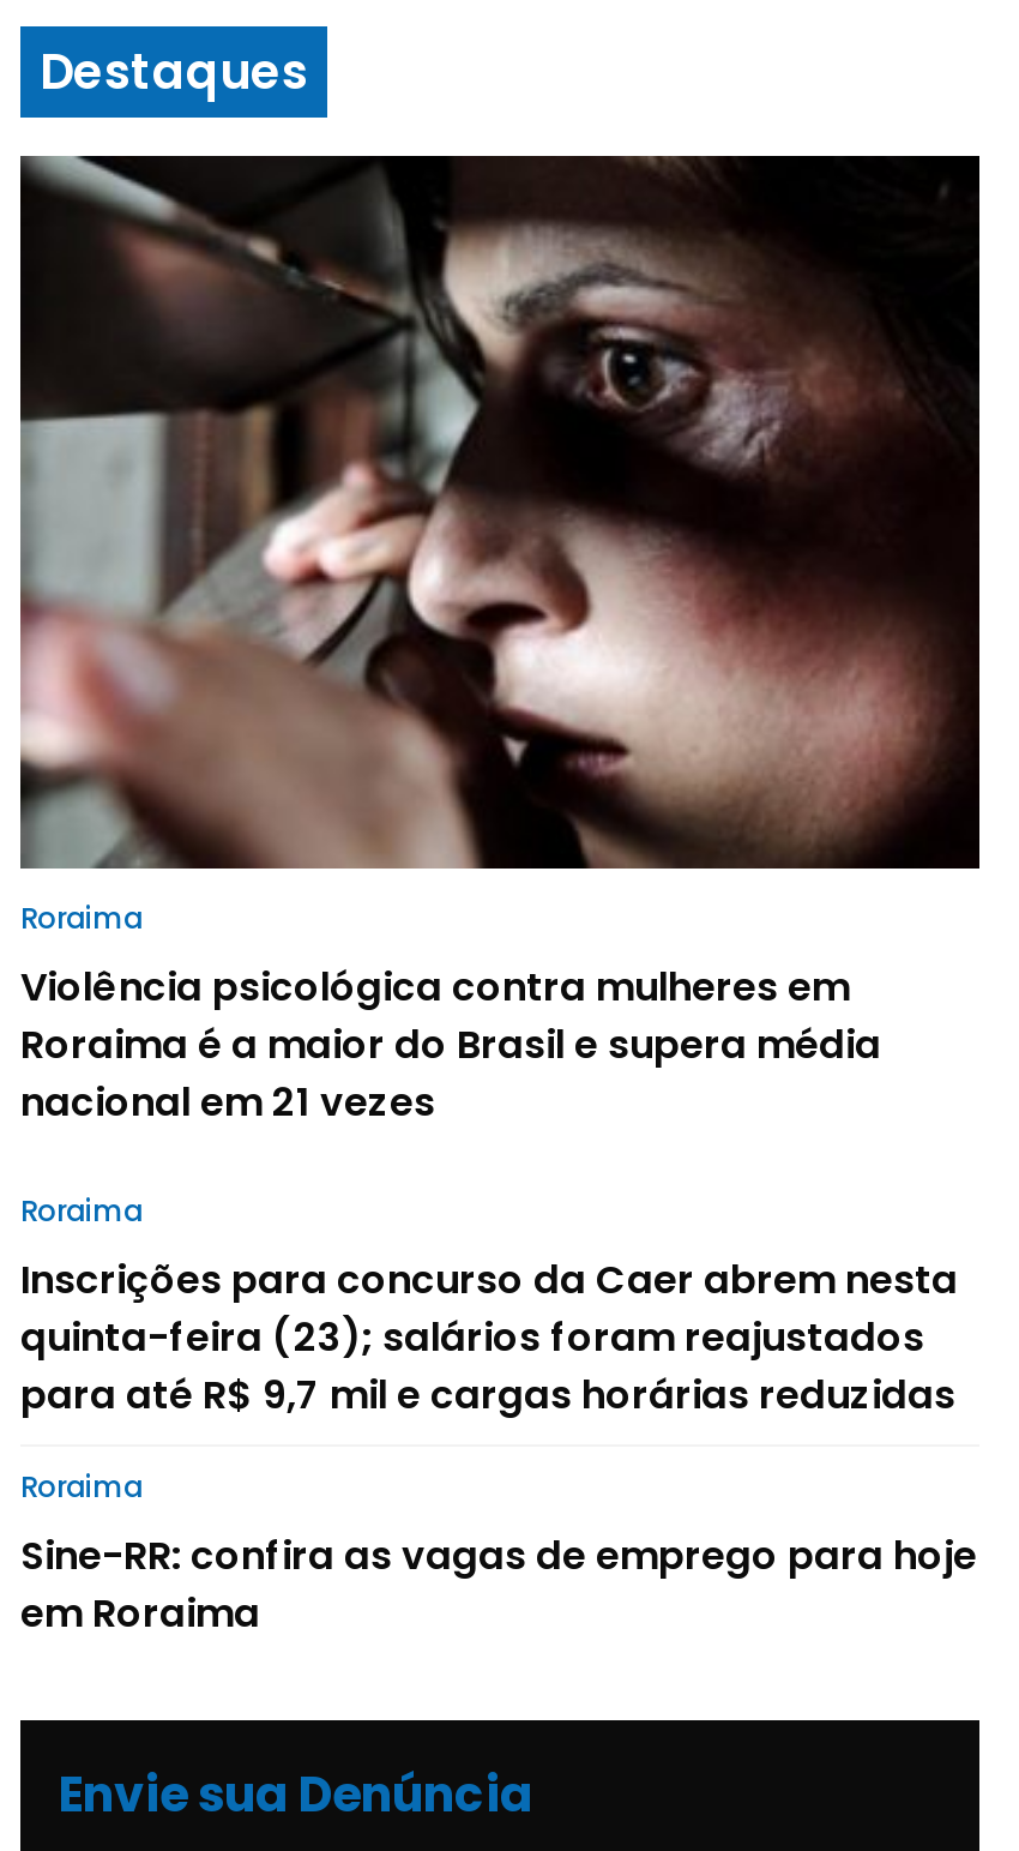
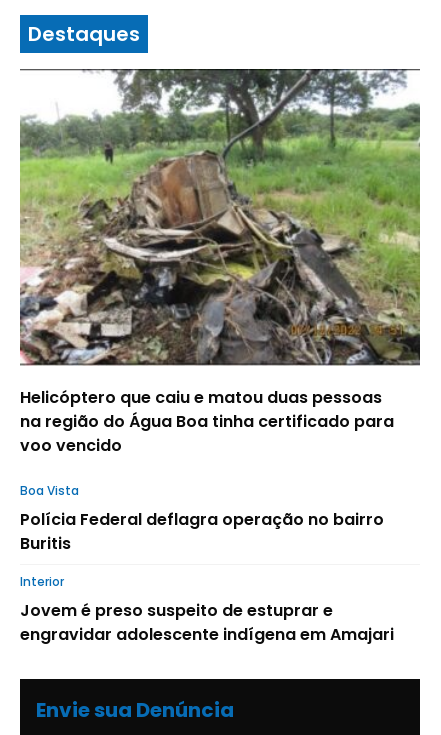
- [image]
- Roraima
- Violência psicológica contra mulheres em
- Roraima é a maior do Brasil e supera média
- nacional em 21 vezes
+ [image]
+ Helicóptero que caiu e matou duas pessoas
+ na região do Água Boa tinha certificado para
+ voo vencido

- Roraima
- Inscrições para concurso da Caer abrem nesta
- quinta-feira (23); salários foram reajustados
- para até R$ 9,7 mil e cargas horárias reduzidas
+ Boa Vista
+ Polícia Federal deflagra operação no bairro
+ Buritis

- Roraima
- Sine-RR: confira as vagas de emprego para hoje
- em Roraima
+ Interior
+ Jovem é preso suspeito de estuprar e
+ engravidar adolescente indígena em Amajari
